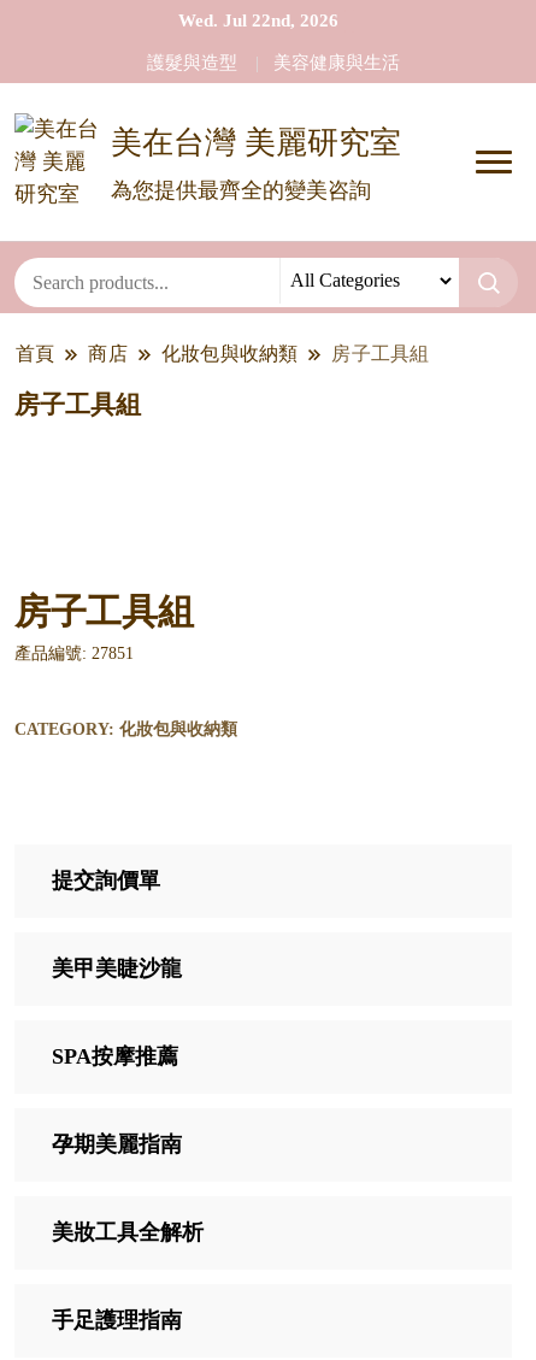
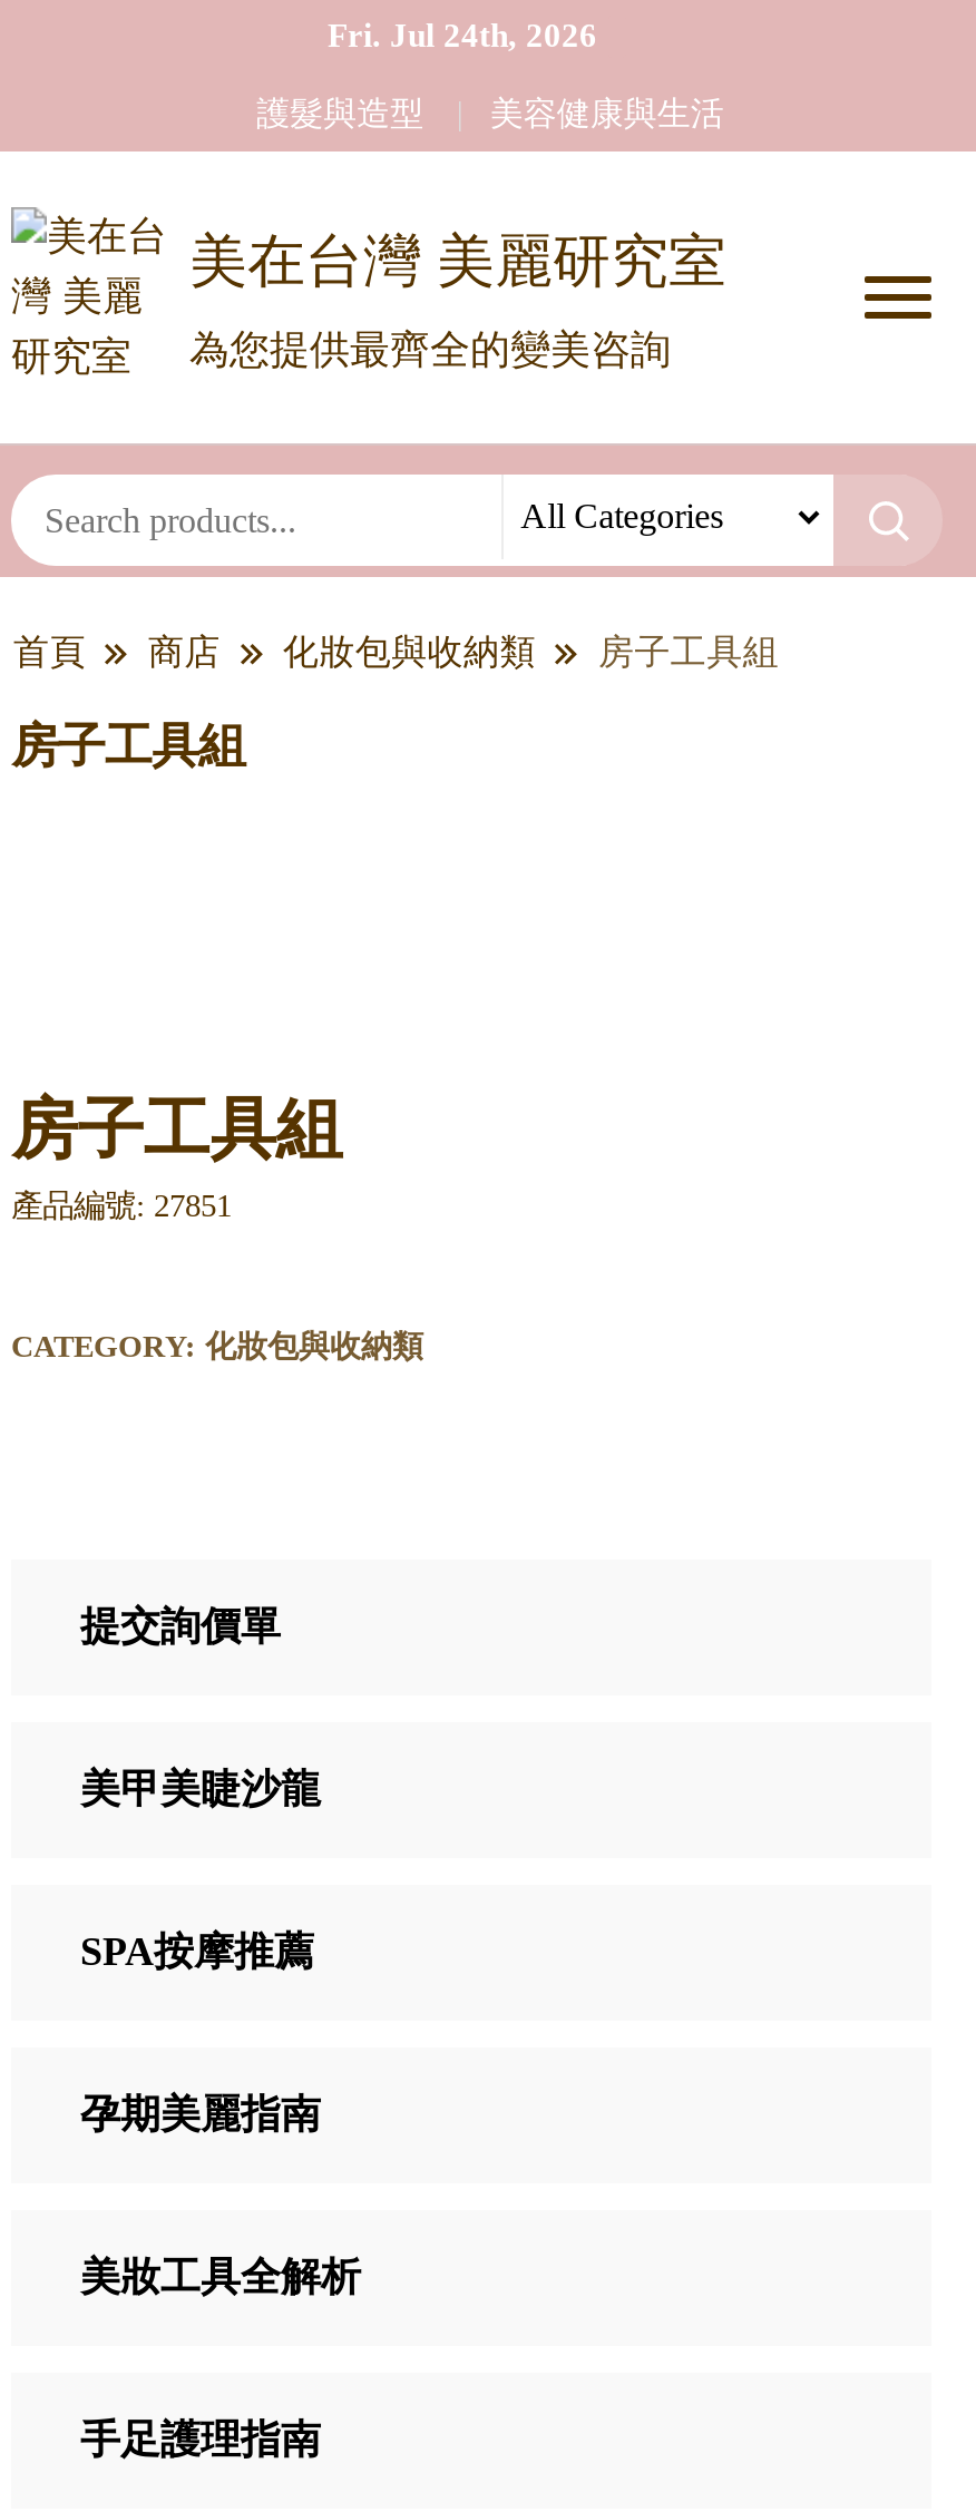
- Wed. Jul 22nd, 2026
+ Fri. Jul 24th, 2026
